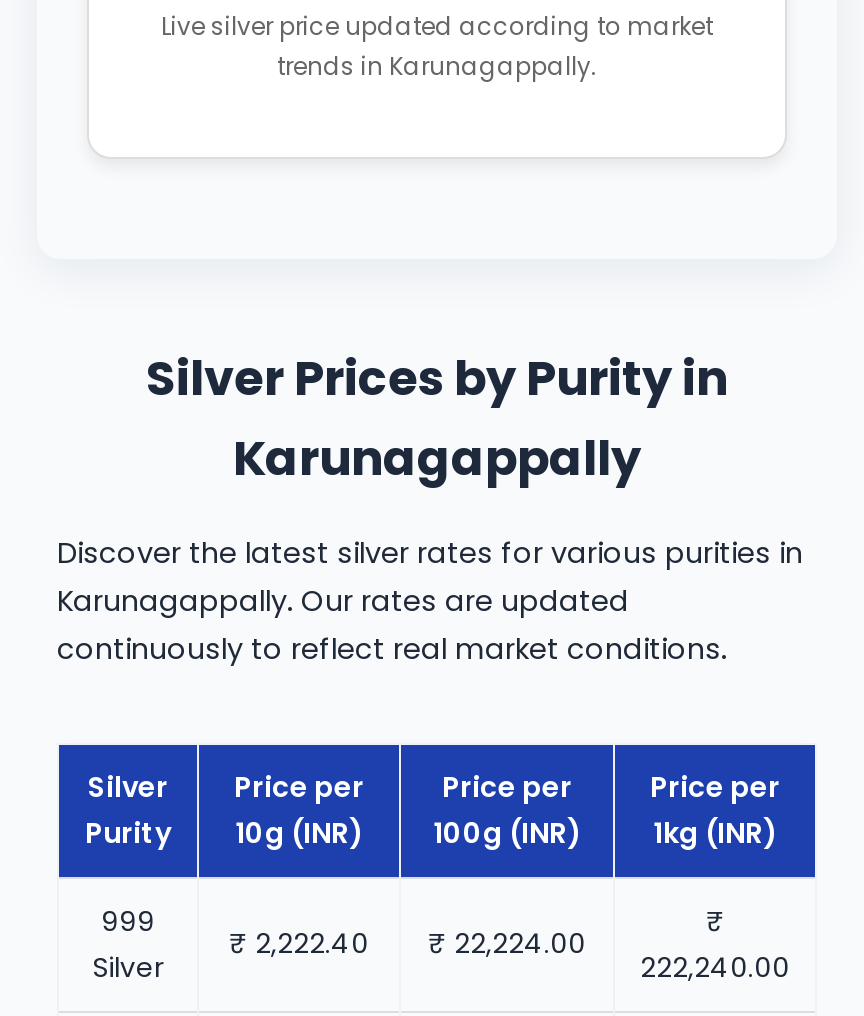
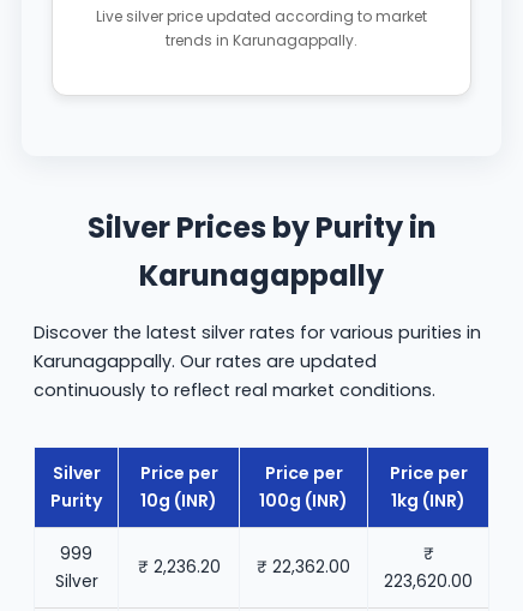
- ₹ 2,222.40
+ ₹ 2,236.20

- ₹ 22,224.00
+ ₹ 22,362.00

- 222,240.00
+ 223,620.00
